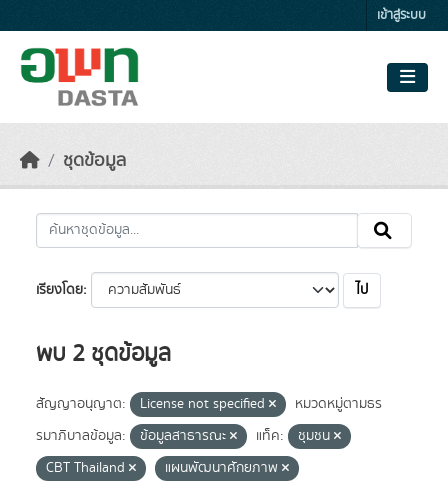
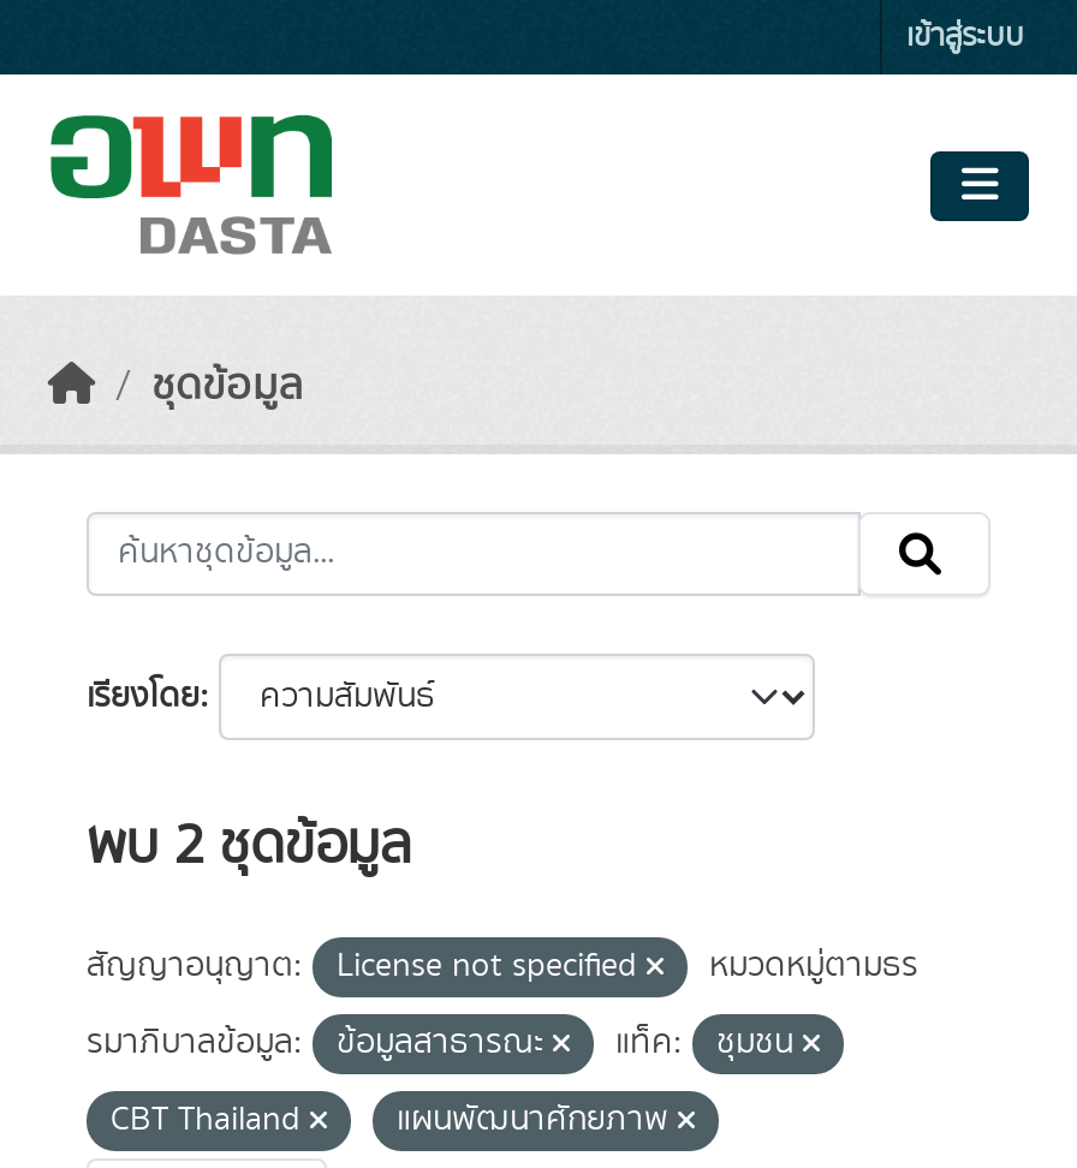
- ไป
